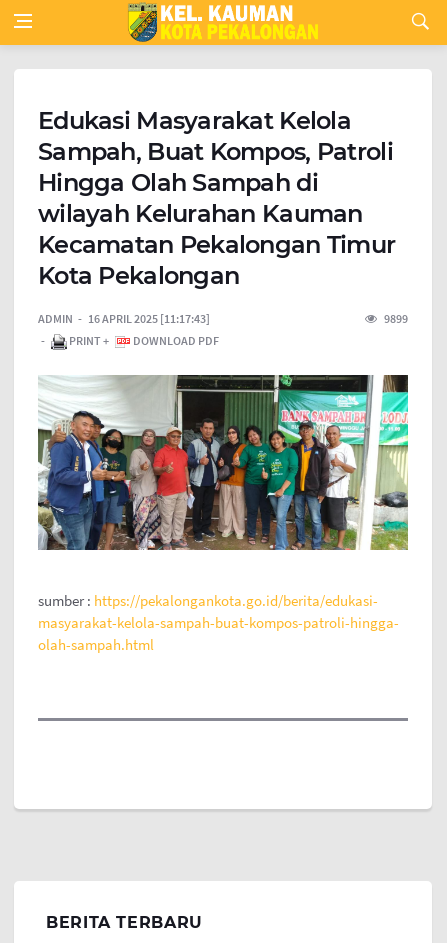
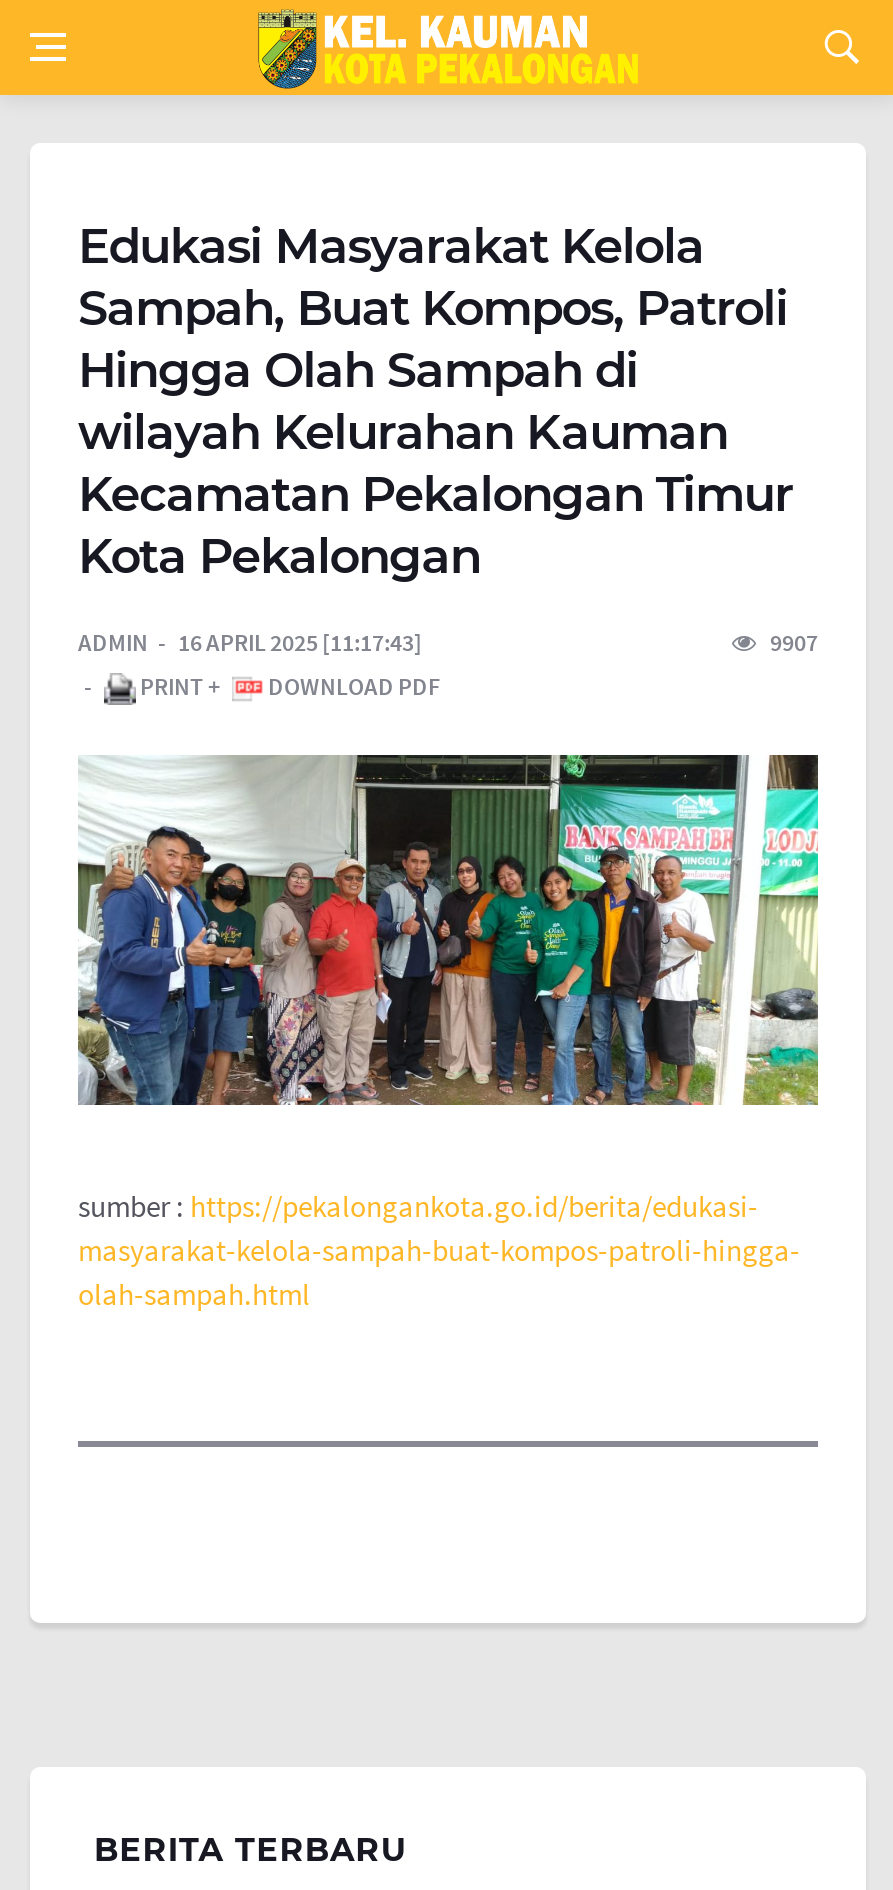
- 9899
+ 9907
